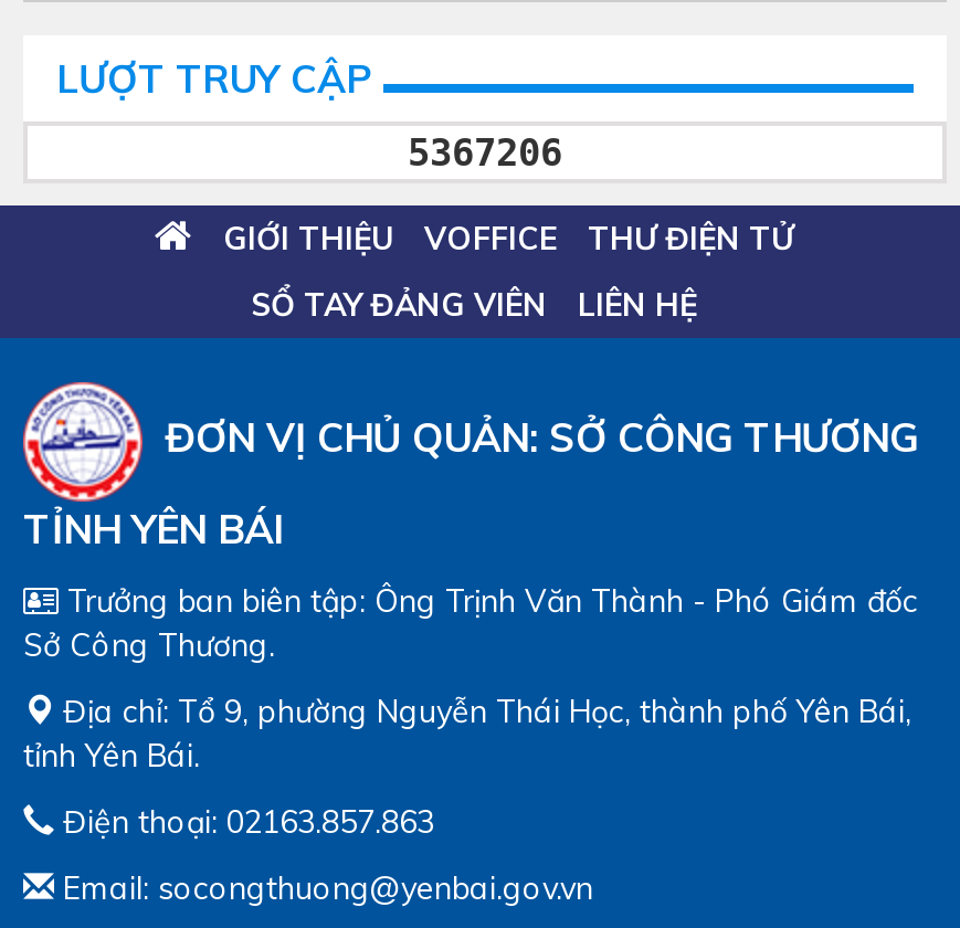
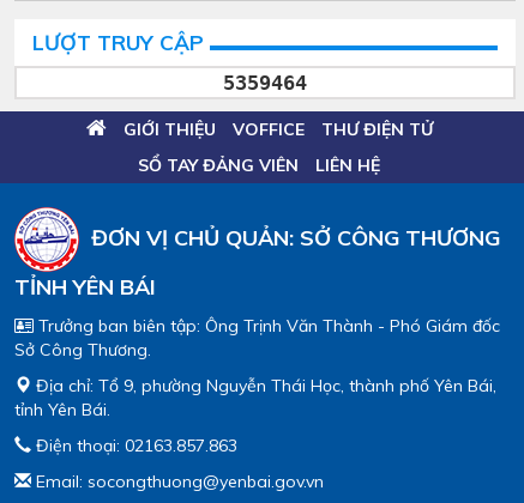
- 5367206
+ 5359464
